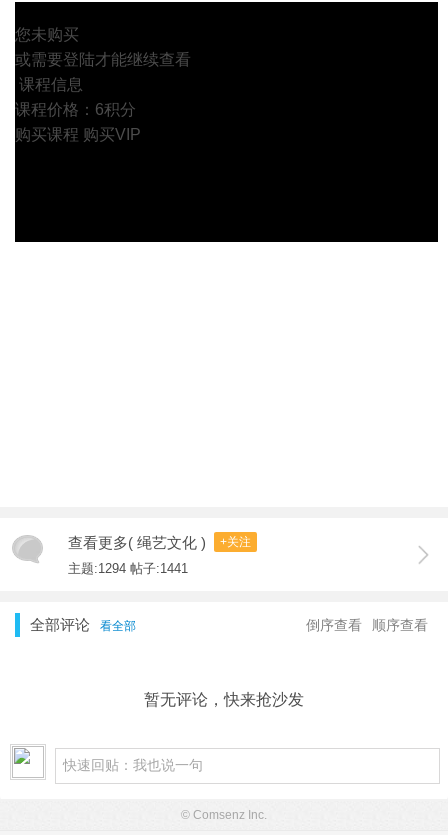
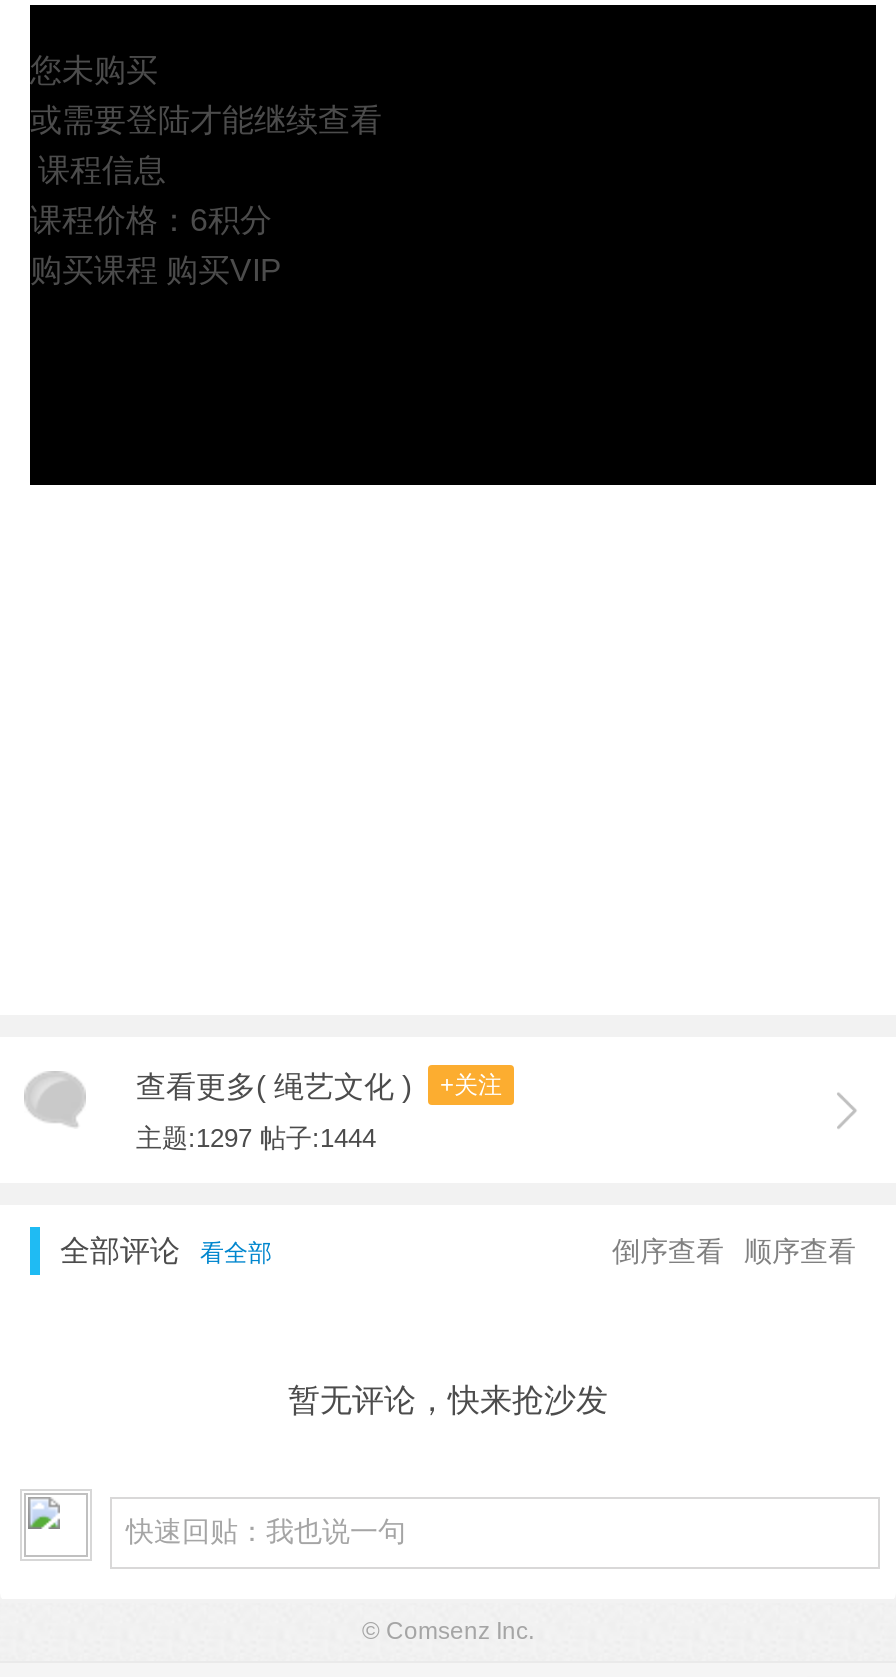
- 主题:1294 帖子:1441
+ 主题:1297 帖子:1444
